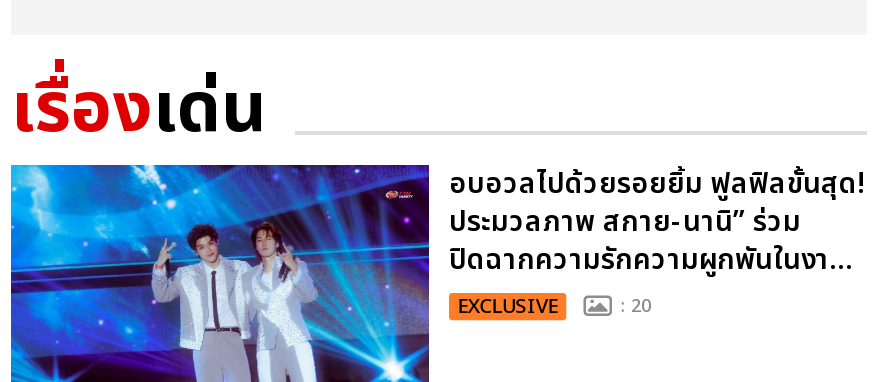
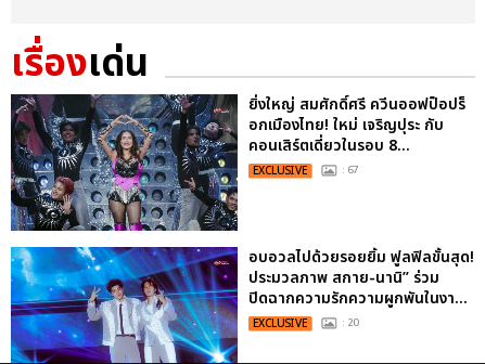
+ [image]
+ ยิ่งใหญ่ สมศักดิ์ศรี ควีนออฟป็อปร็
+ อกเมืองไทย! ใหม่ เจริญปุระ กับ
+ คอนเสิร์ตเดี่ยวในรอบ 8...
+ EXCLUSIVE
+ : 67
